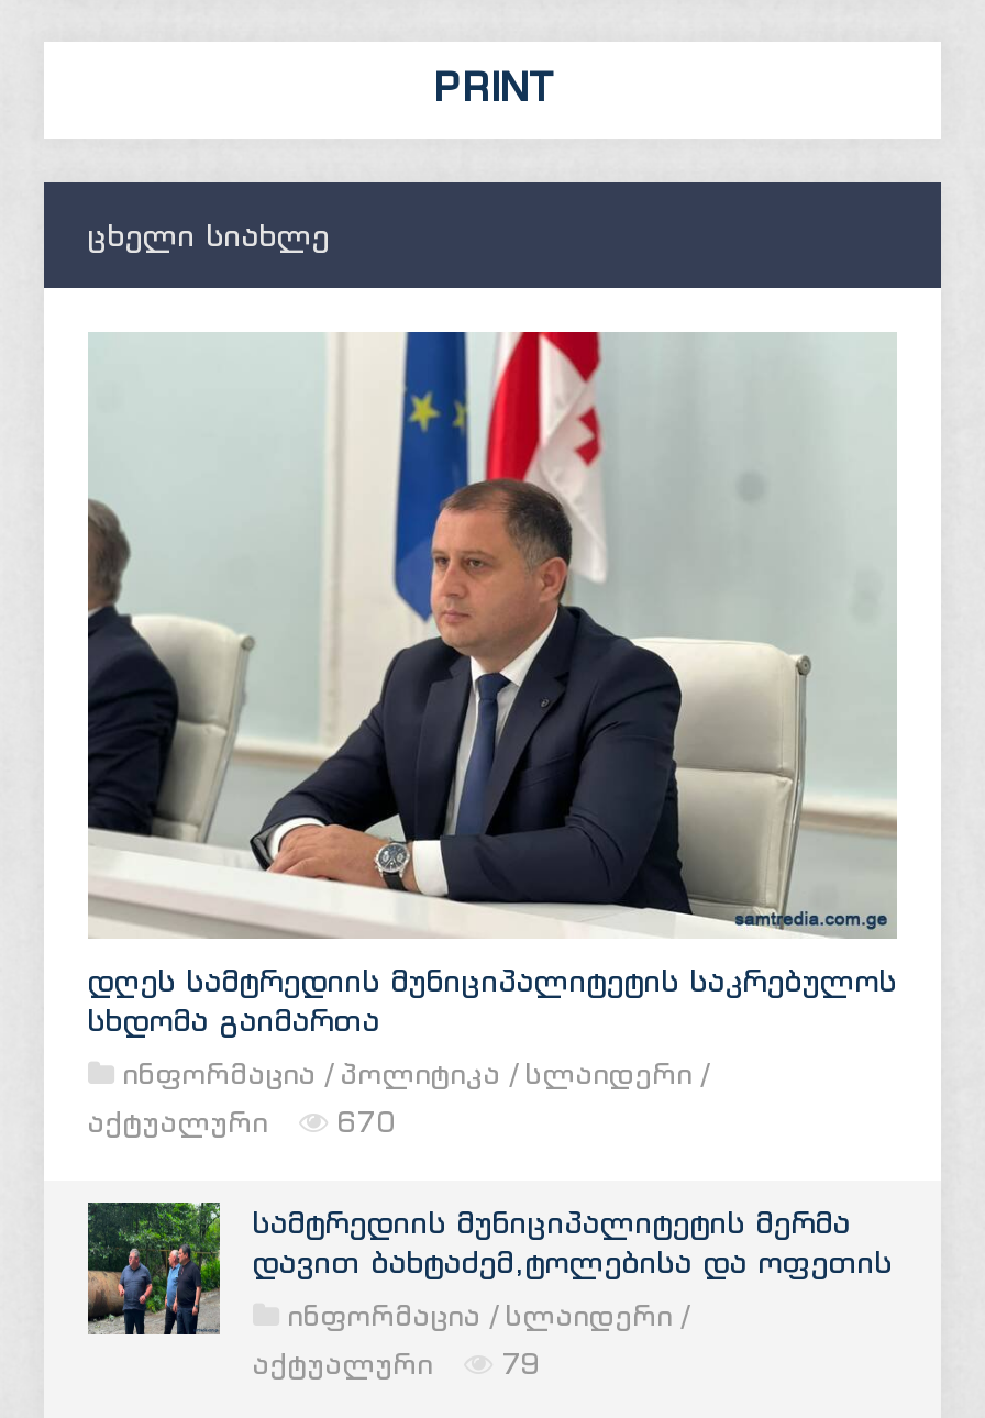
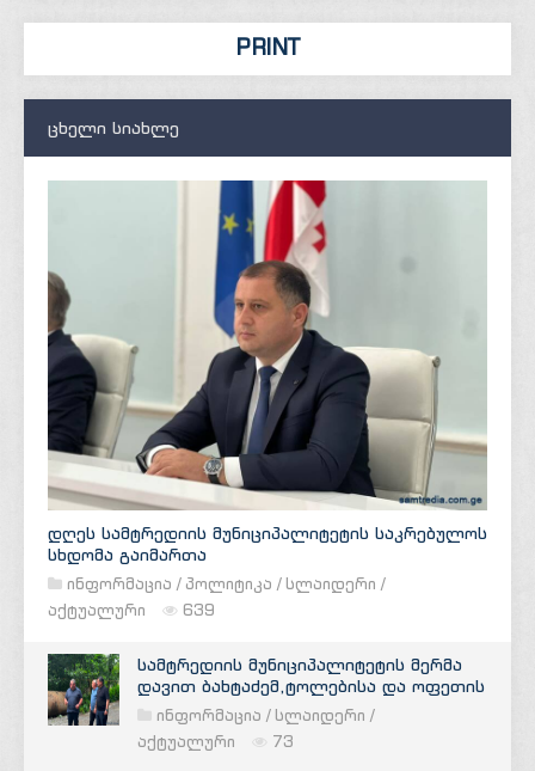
- აქტუალური 670
+ აქტუალური 639

- აქტუალური 79
+ აქტუალური 73
